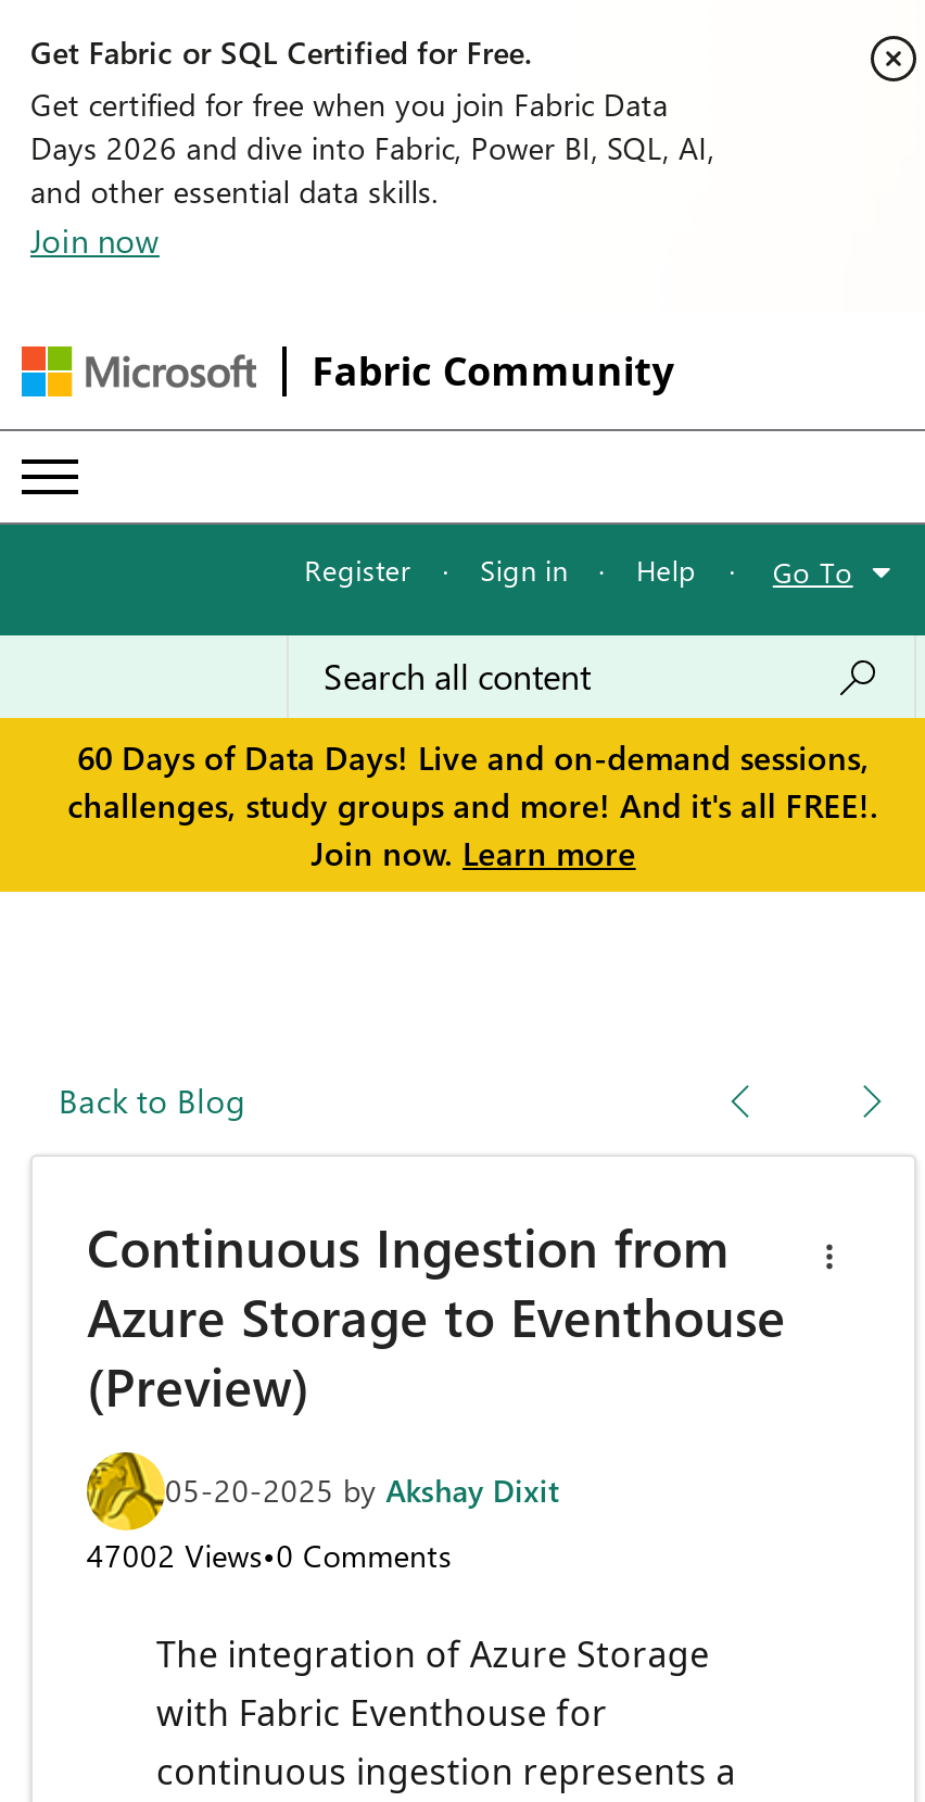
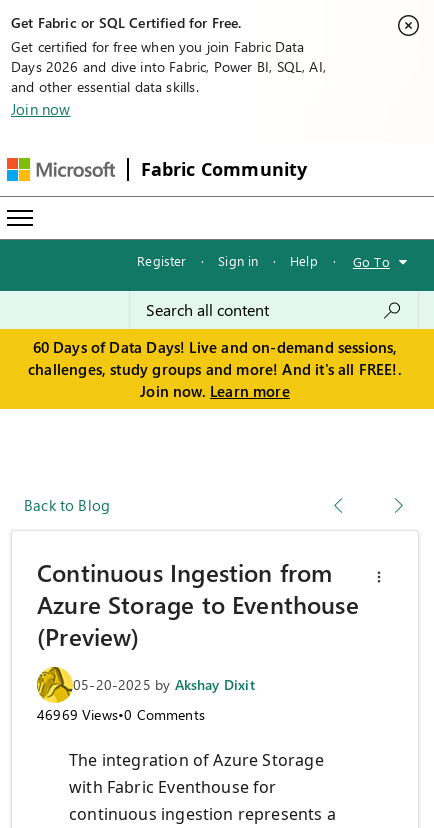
- 47002 Views•0 Comments
+ 46969 Views•0 Comments
